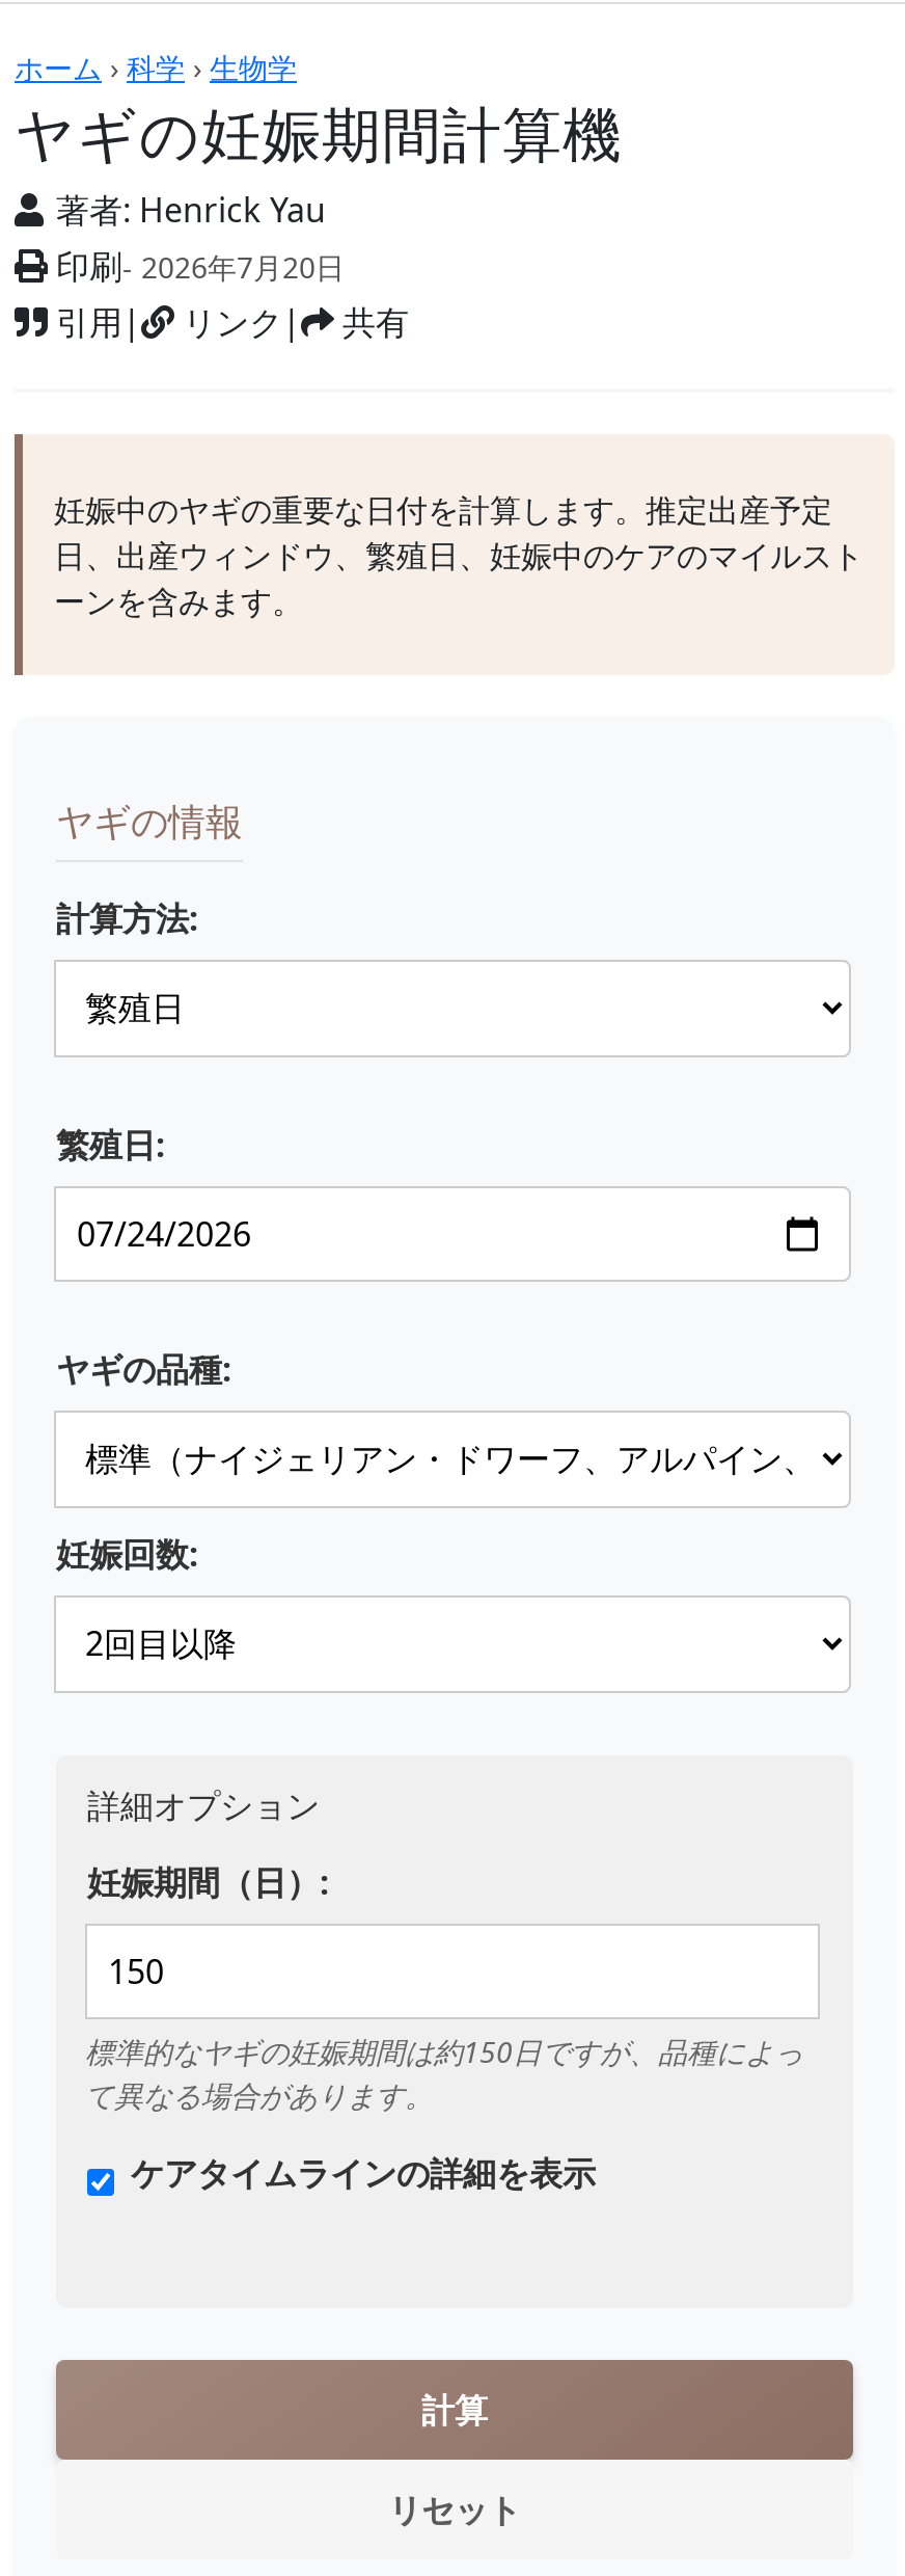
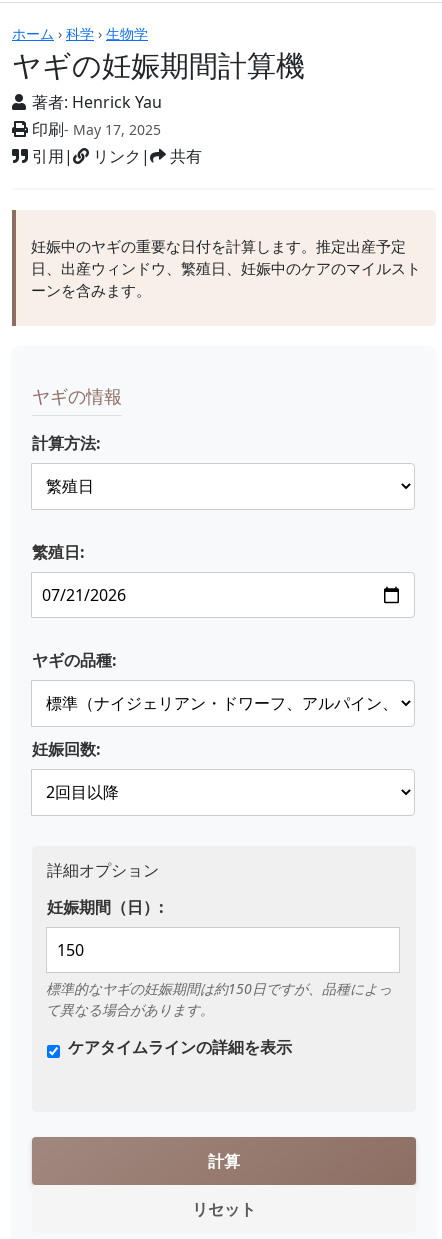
- 印刷- 2026年7月20日
+ 印刷- May 17, 2025
